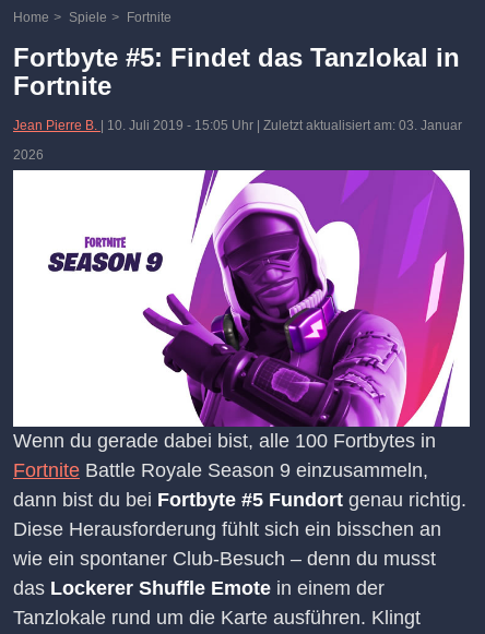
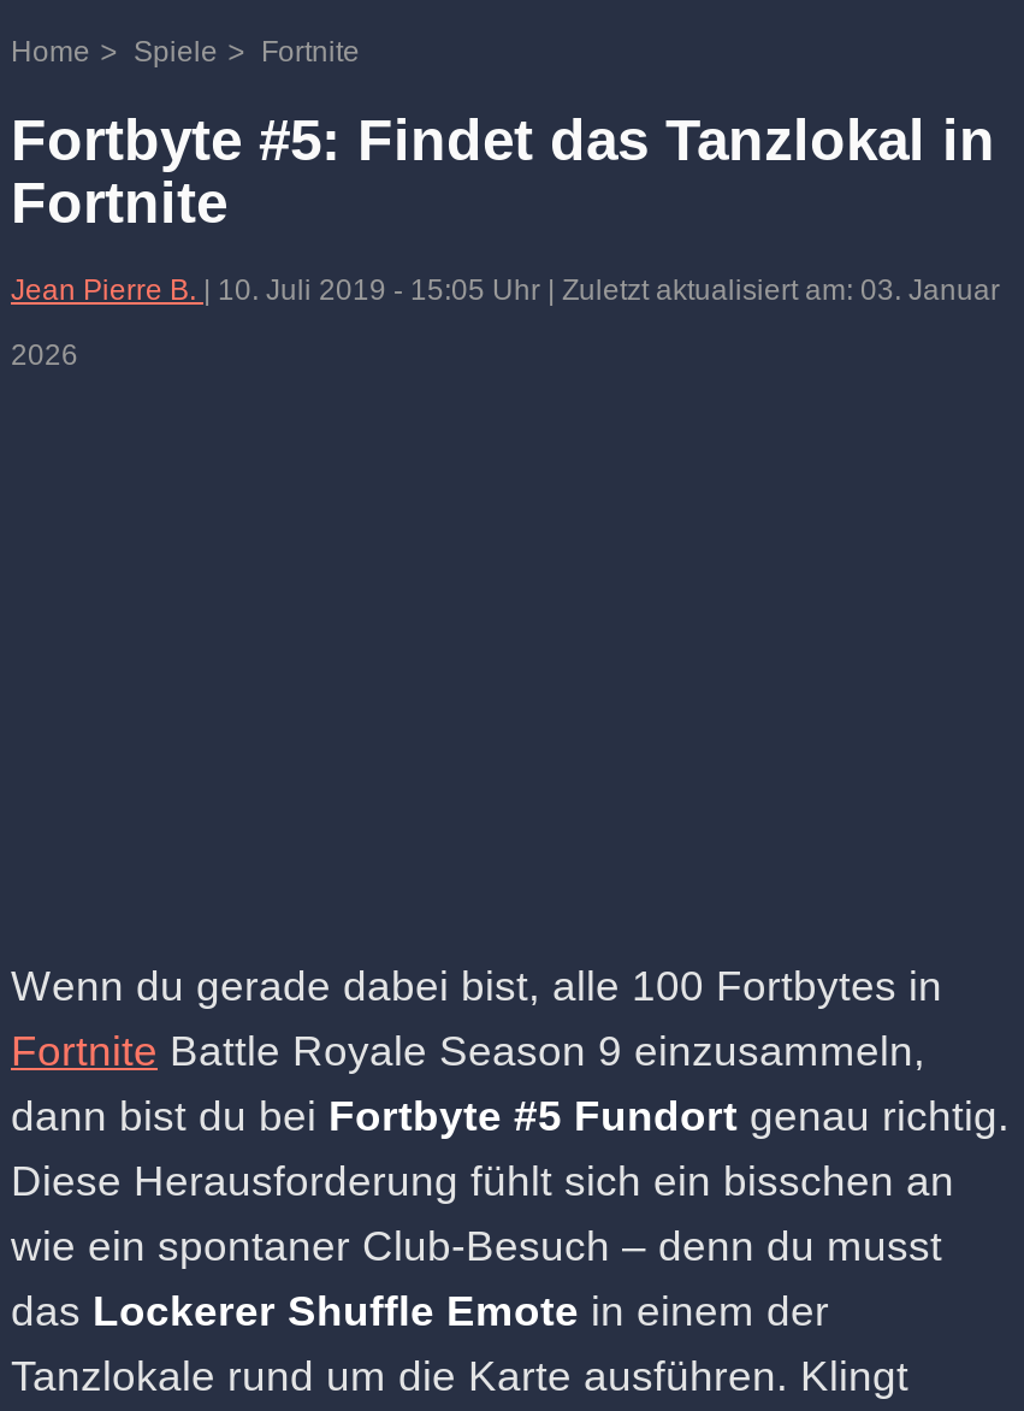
- [image]
